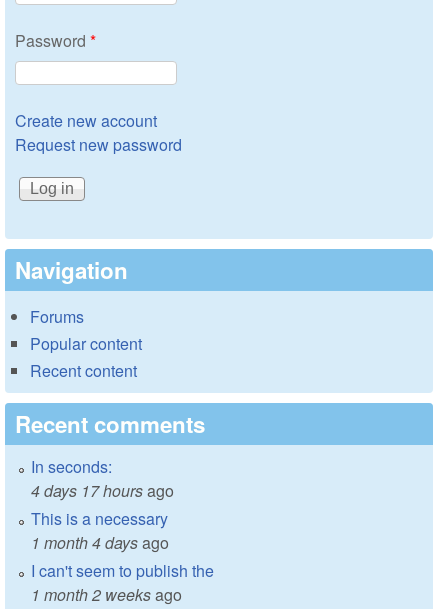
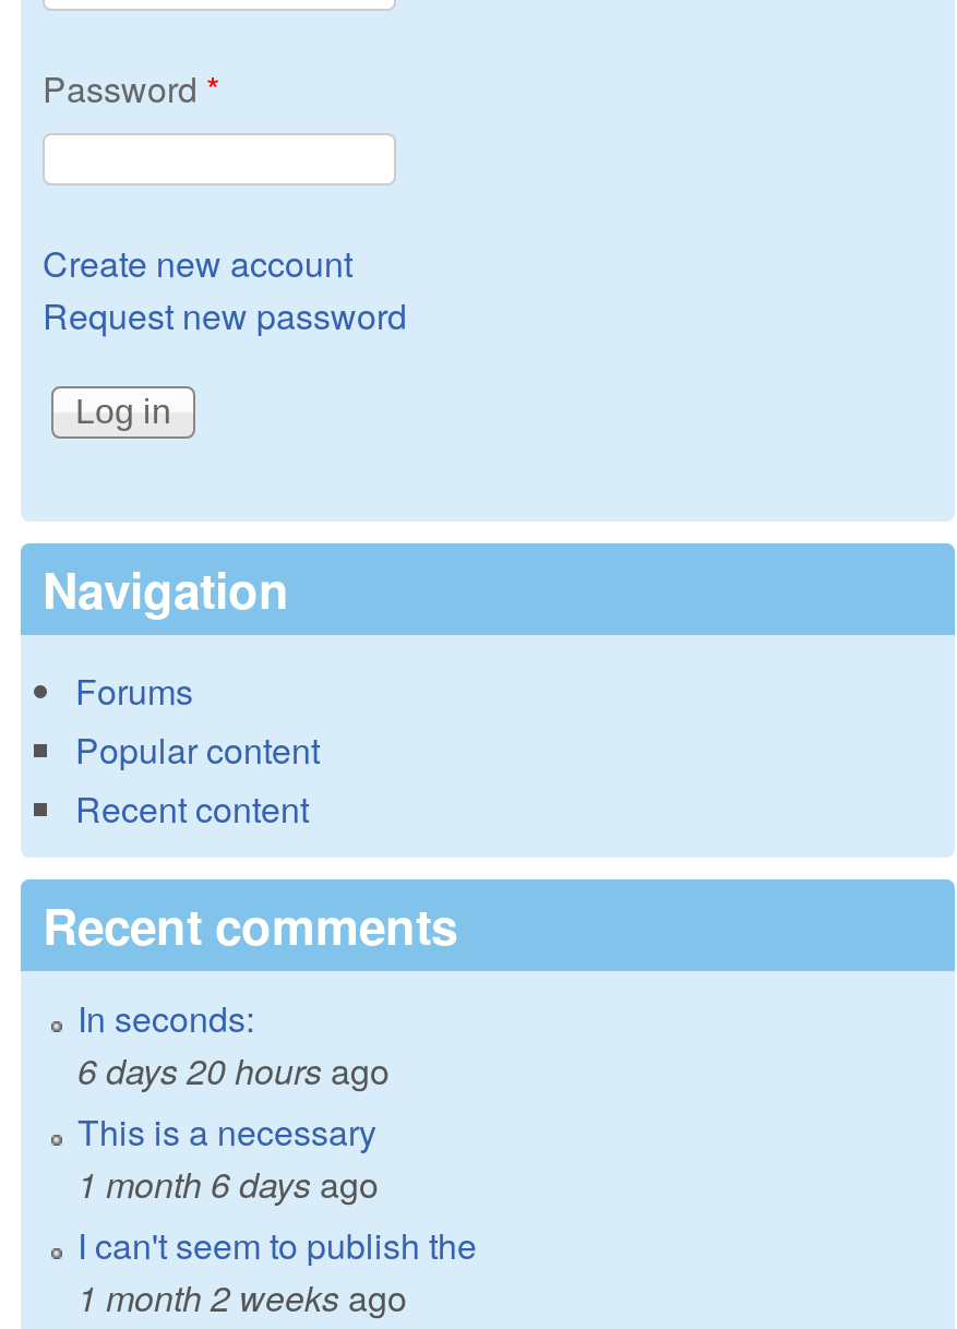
- 4 days 17 hours ago
+ 6 days 20 hours ago

- 1 month 4 days ago
+ 1 month 6 days ago
